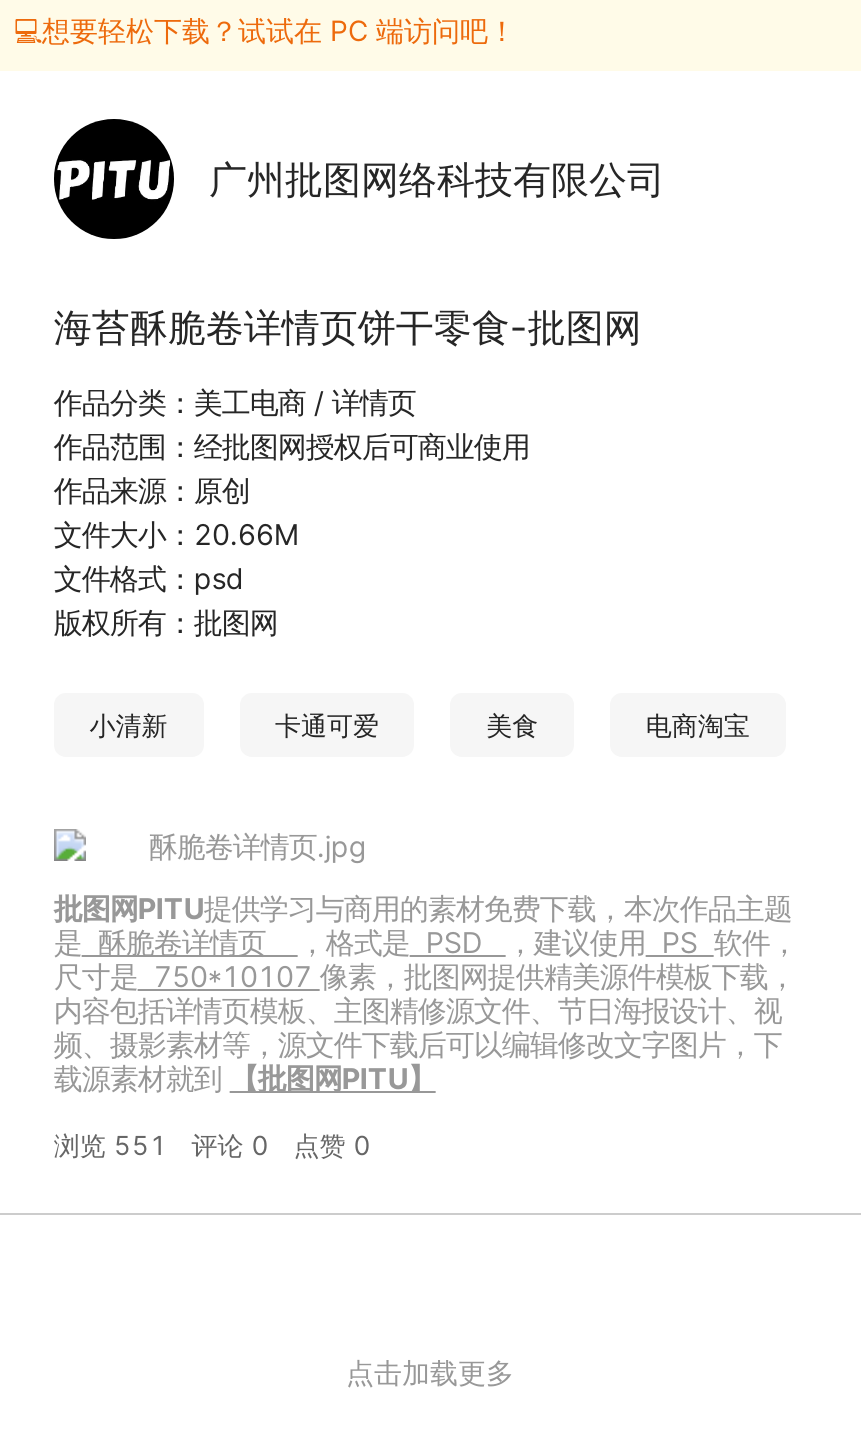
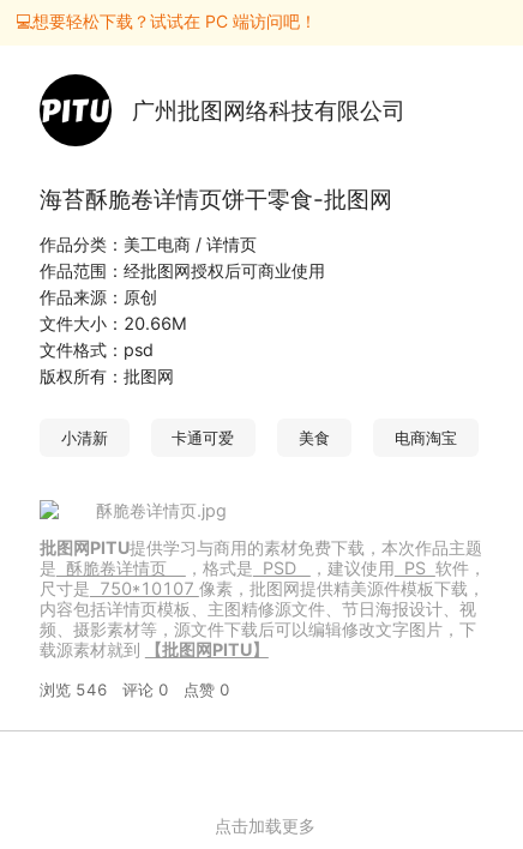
- 浏览 551 评论 0 点赞 0
+ 浏览 546 评论 0 点赞 0
